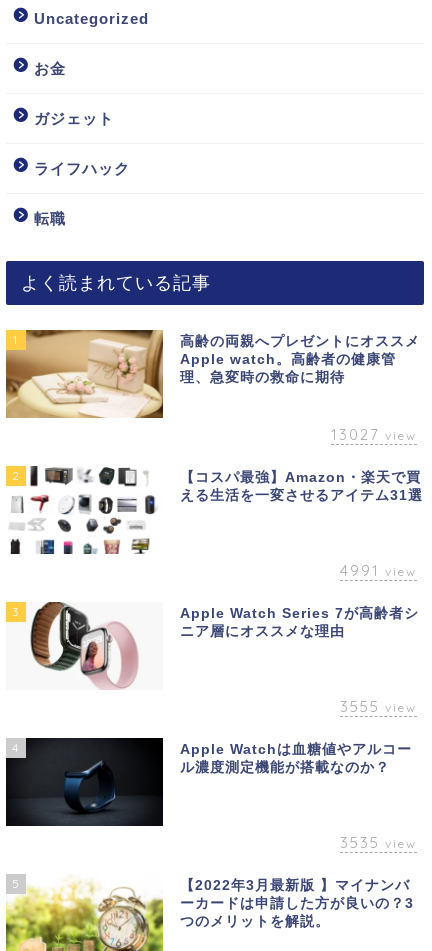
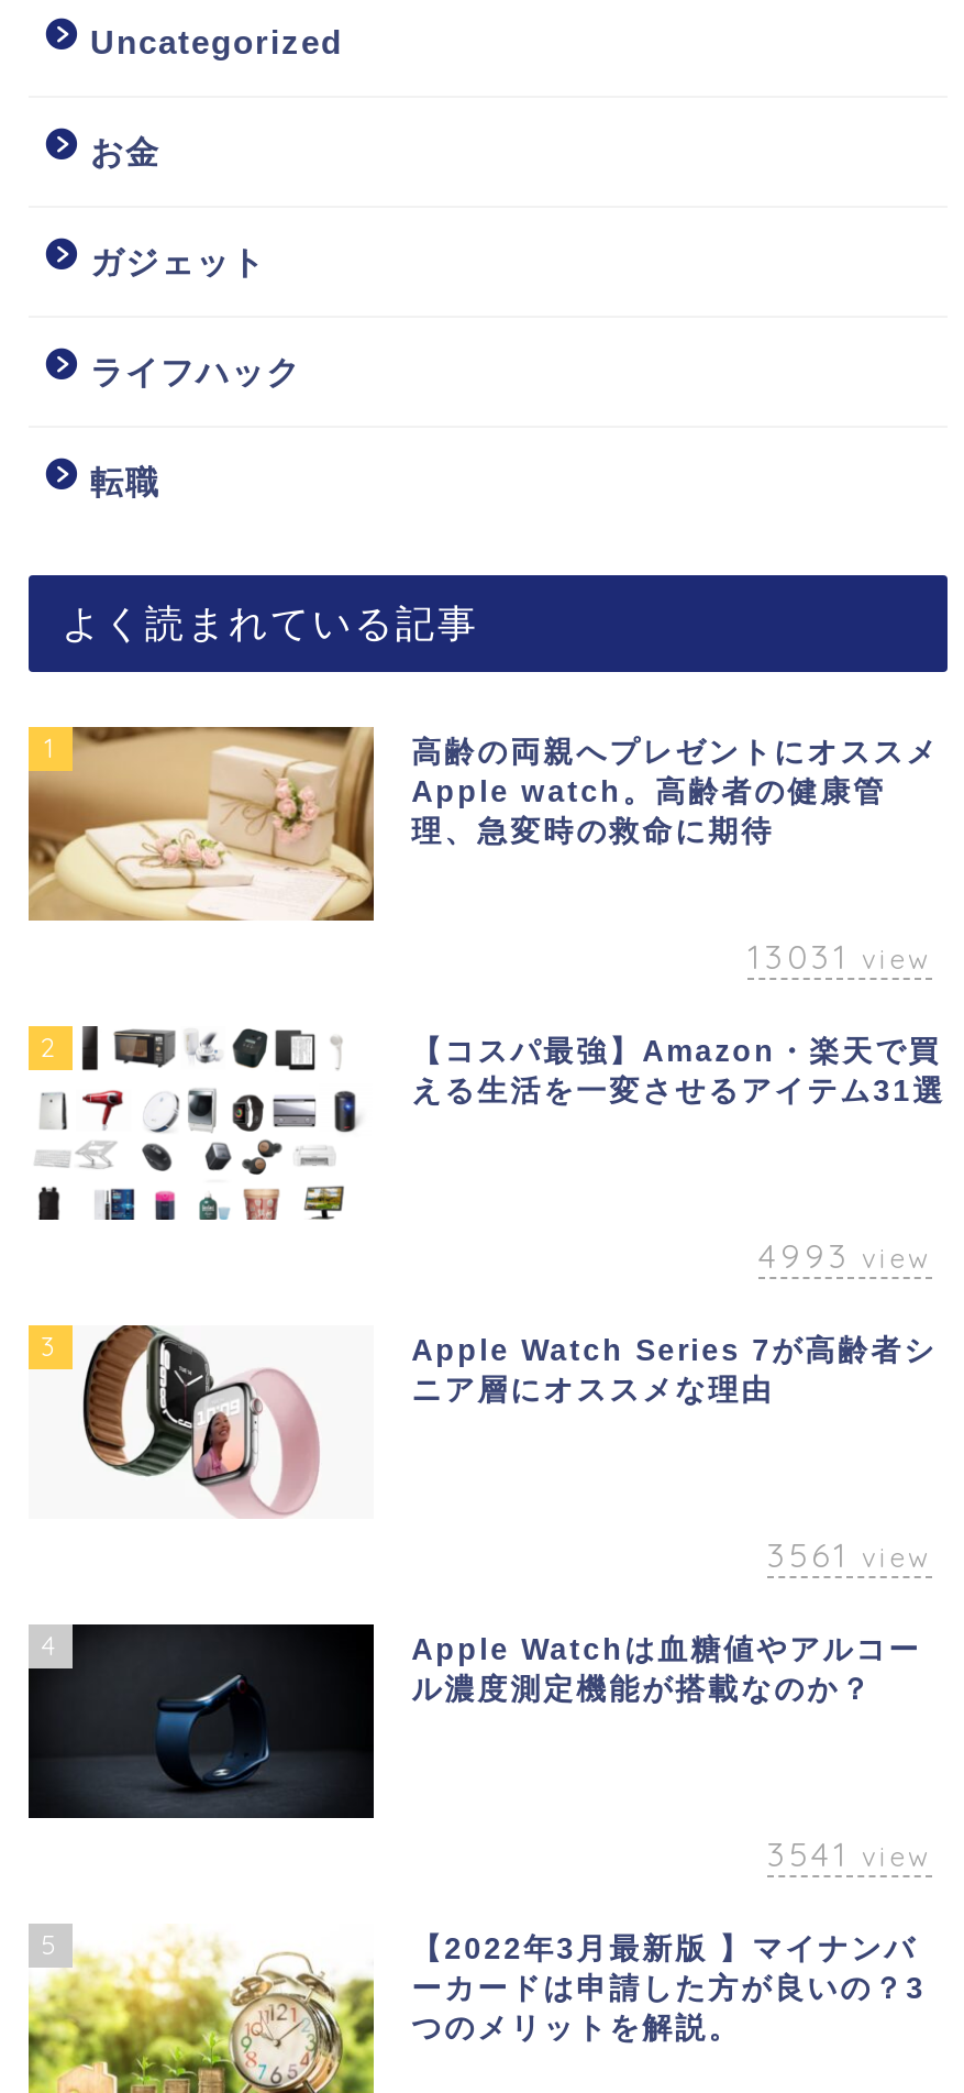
- 13027 view
+ 13031 view

- 4991 view
+ 4993 view

- 3555 view
+ 3561 view

- 3535 view
+ 3541 view
